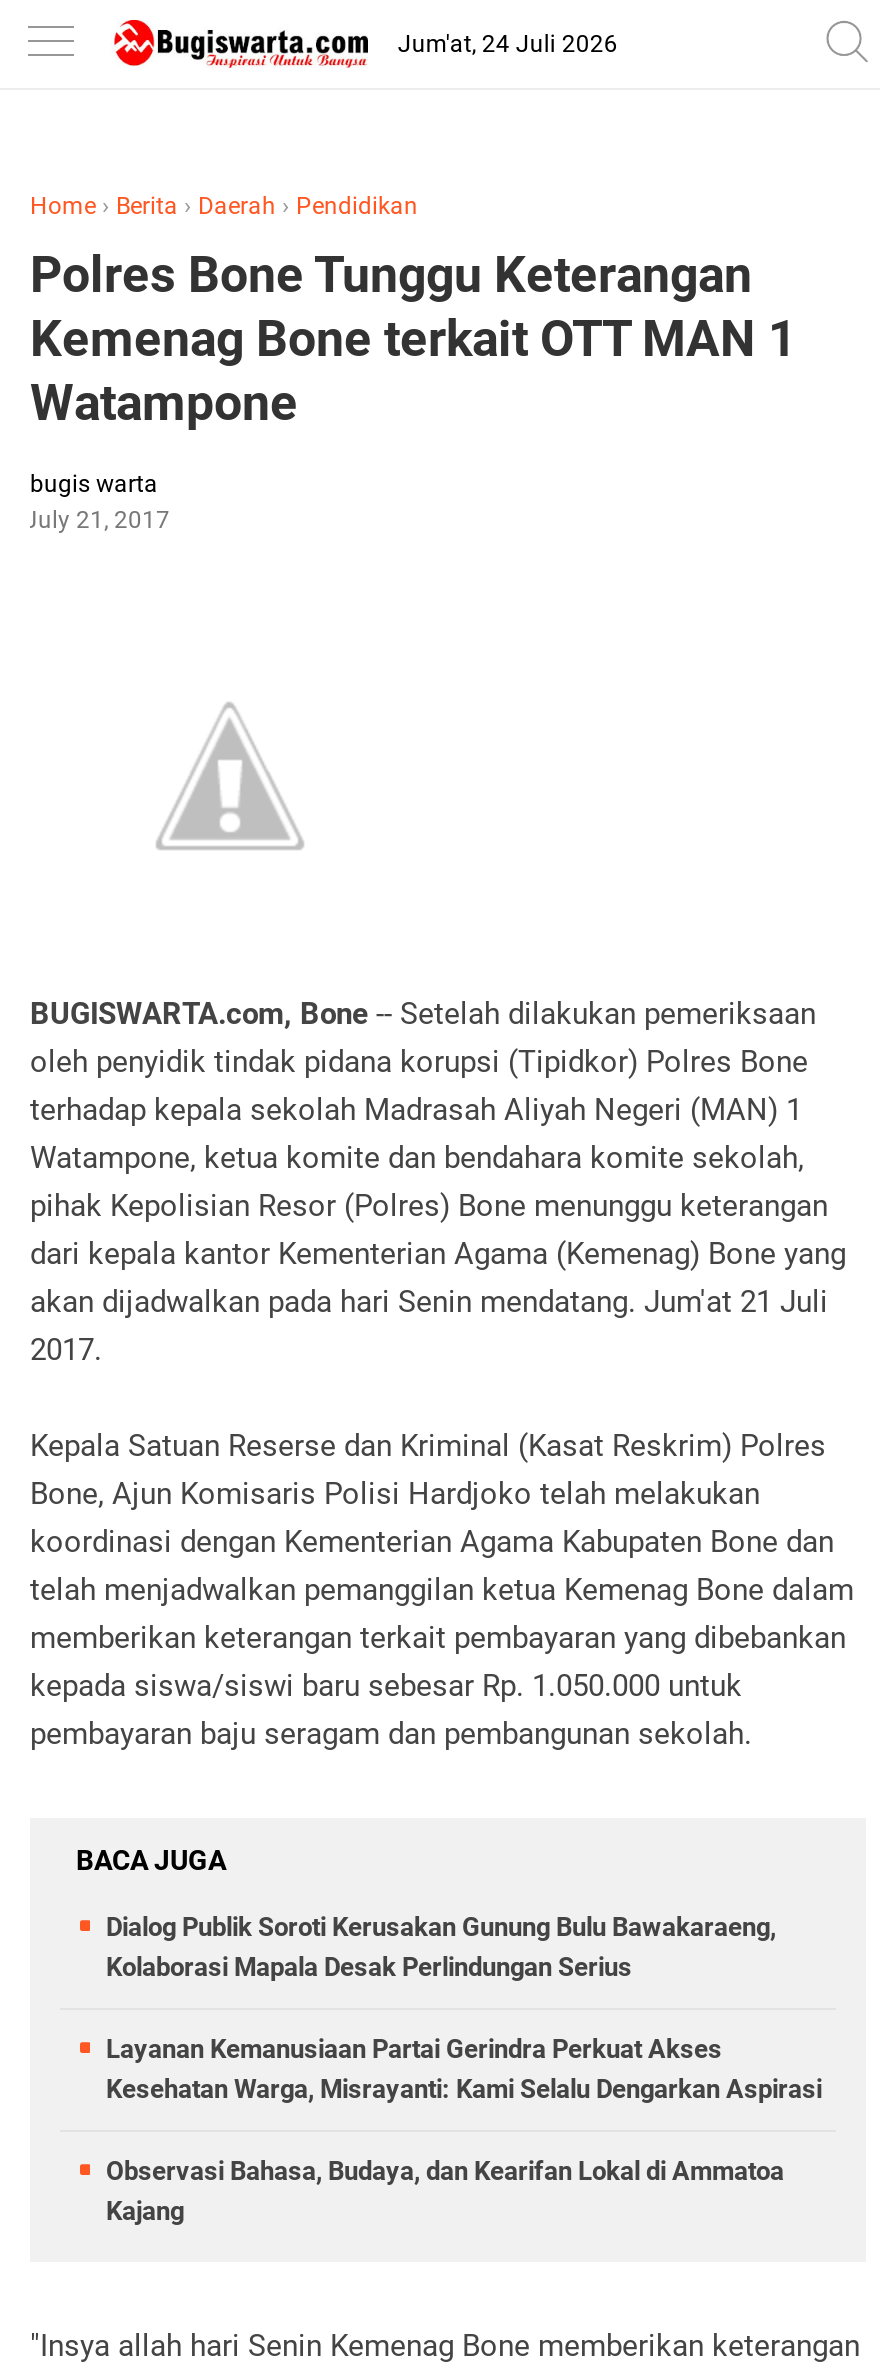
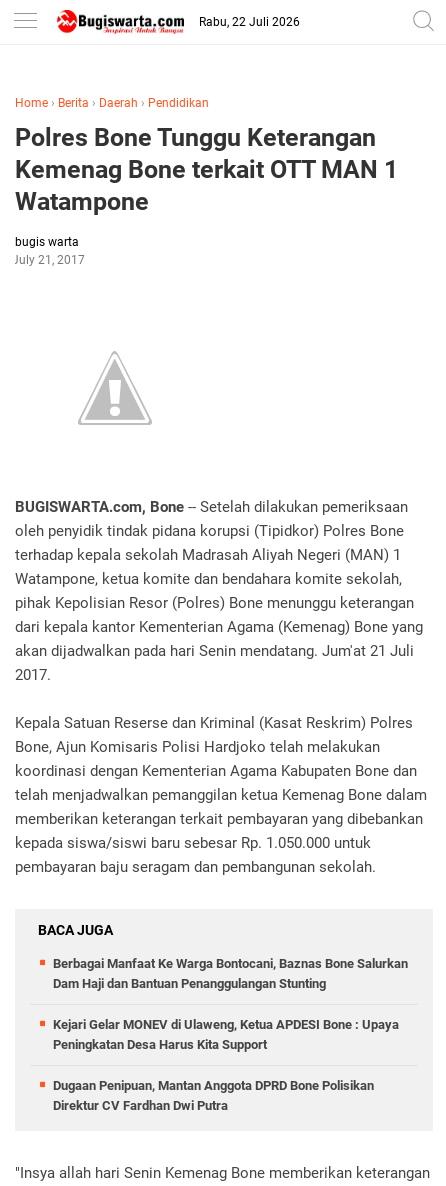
- Jum'at, 24 Juli 2026
+ Rabu, 22 Juli 2026

- Dialog Publik Soroti Kerusakan Gunung Bulu Bawakaraeng,
- Kolaborasi Mapala Desak Perlindungan Serius
+ Berbagai Manfaat Ke Warga Bontocani, Baznas Bone Salurkan
+ Dam Haji dan Bantuan Penanggulangan Stunting

- Layanan Kemanusiaan Partai Gerindra Perkuat Akses
- Kesehatan Warga, Misrayanti: Kami Selalu Dengarkan Aspirasi
+ Kejari Gelar MONEV di Ulaweng, Ketua APDESI Bone : Upaya
+ Peningkatan Desa Harus Kita Support

- Observasi Bahasa, Budaya, dan Kearifan Lokal di Ammatoa
- Kajang
+ Dugaan Penipuan, Mantan Anggota DPRD Bone Polisikan
+ Direktur CV Fardhan Dwi Putra
